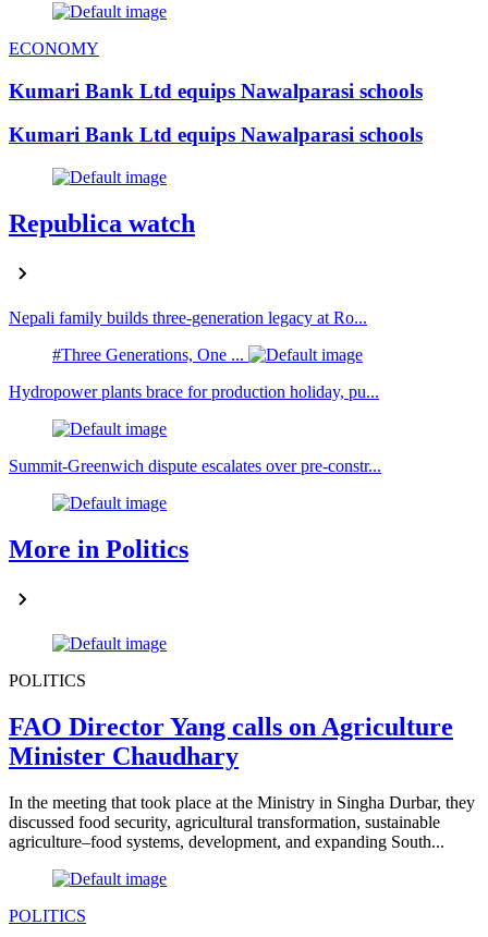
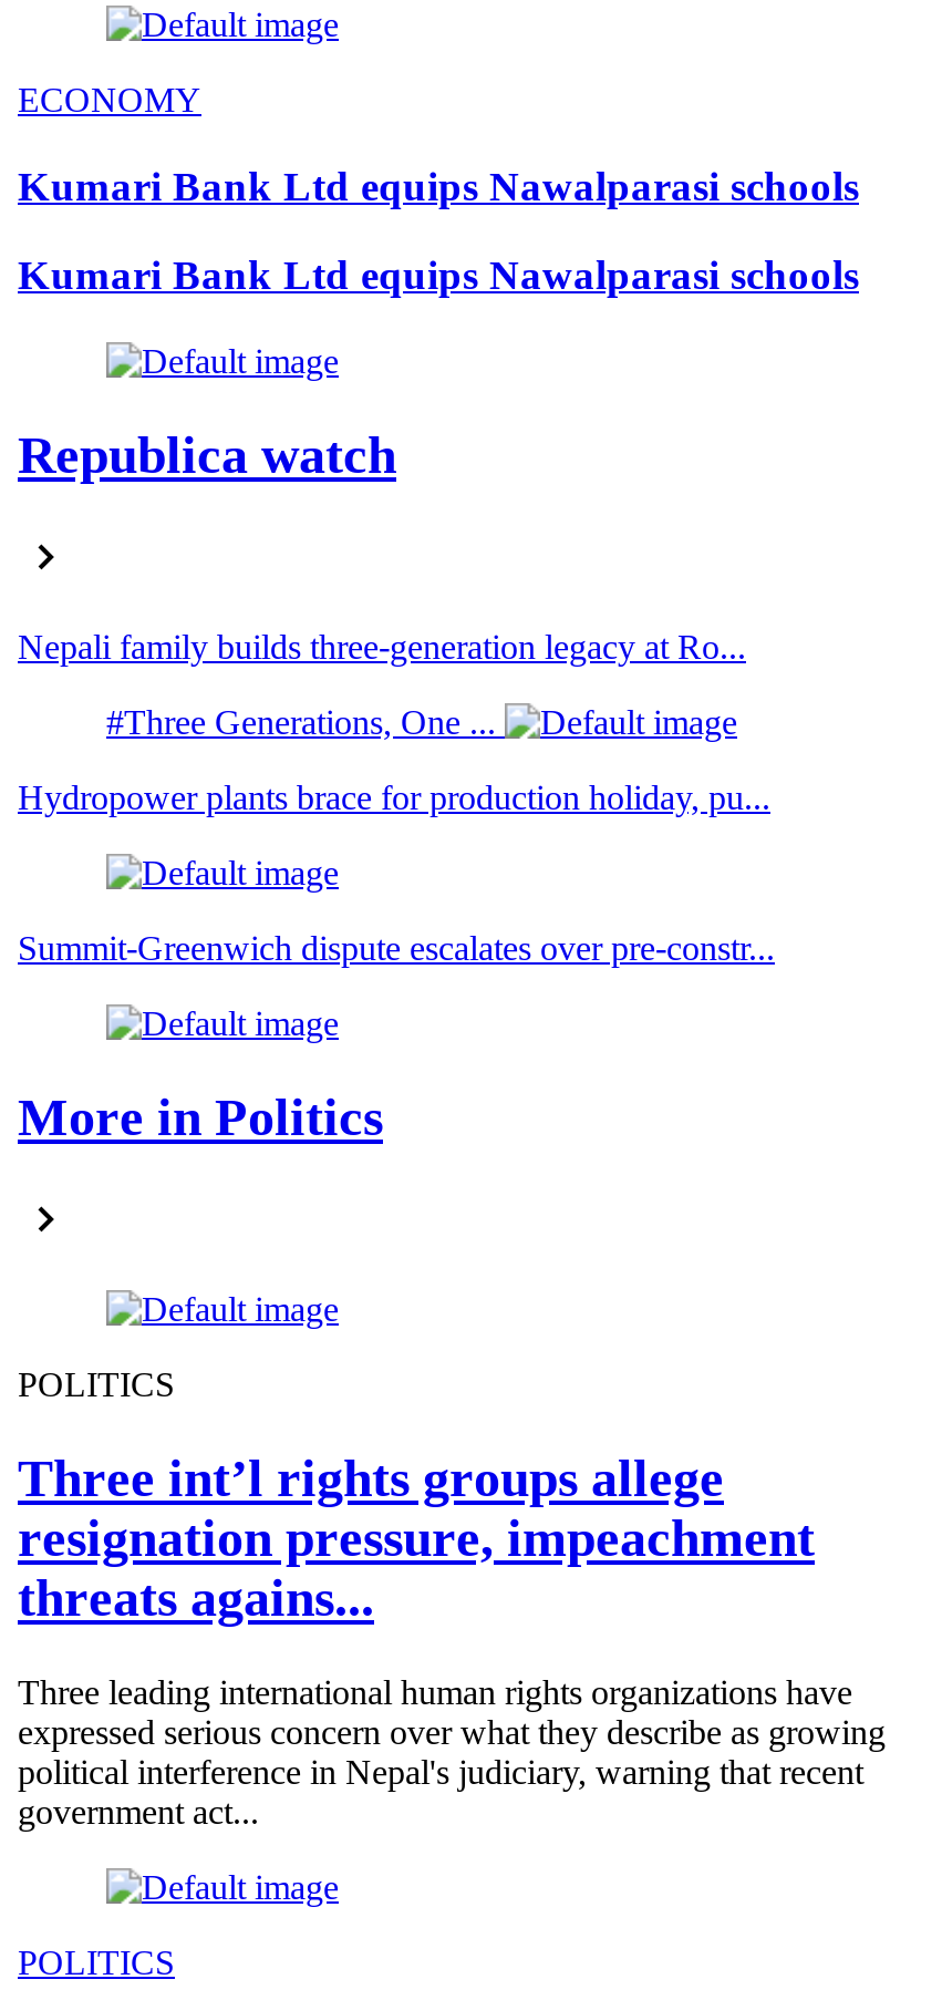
- FAO Director Yang calls on Agriculture
- Minister Chaudhary
+ Three int’l rights groups allege
+ resignation pressure, impeachment
+ threats agains...

- In the meeting that took place at the Ministry in Singha Durbar, they
- discussed food security, agricultural transformation, sustainable
- agriculture–food systems, development, and expanding South...
+ Three leading international human rights organizations have
+ expressed serious concern over what they describe as growing
+ political interference in Nepal's judiciary, warning that recent
+ government act...
